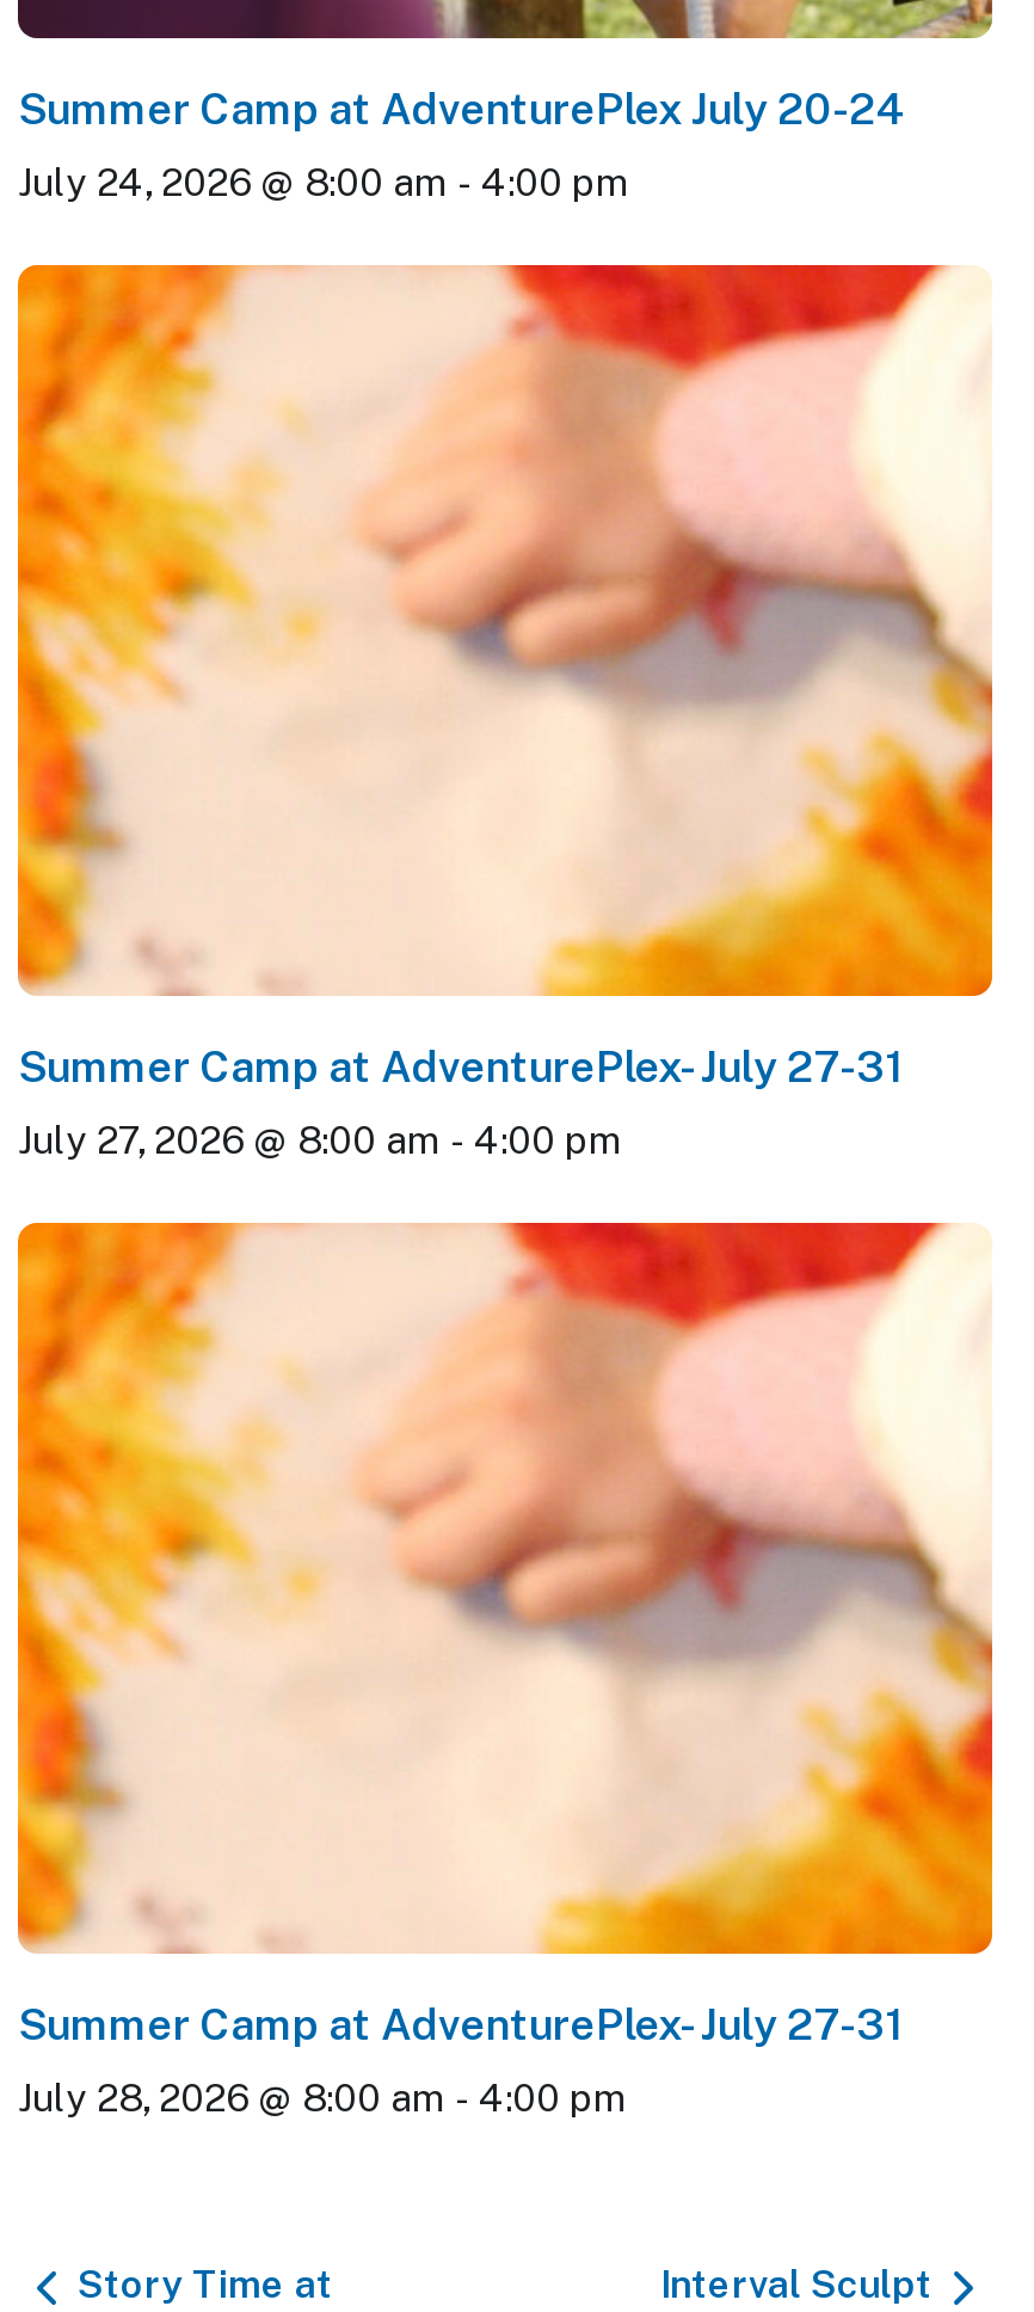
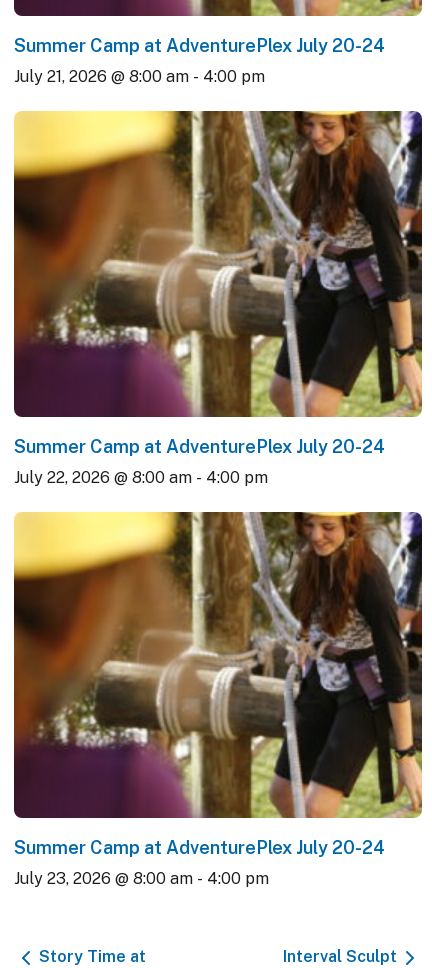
- July 24, 2026 @ 8:00 am - 4:00 pm
+ July 21, 2026 @ 8:00 am - 4:00 pm

- [image]
- Summer Camp at AdventurePlex- July 27-31
+ [image]
+ Summer Camp at AdventurePlex July 20-24

- July 27, 2026 @ 8:00 am - 4:00 pm
+ July 22, 2026 @ 8:00 am - 4:00 pm

- [image]
- Summer Camp at AdventurePlex- July 27-31
+ [image]
+ Summer Camp at AdventurePlex July 20-24

- July 28, 2026 @ 8:00 am - 4:00 pm
+ July 23, 2026 @ 8:00 am - 4:00 pm
